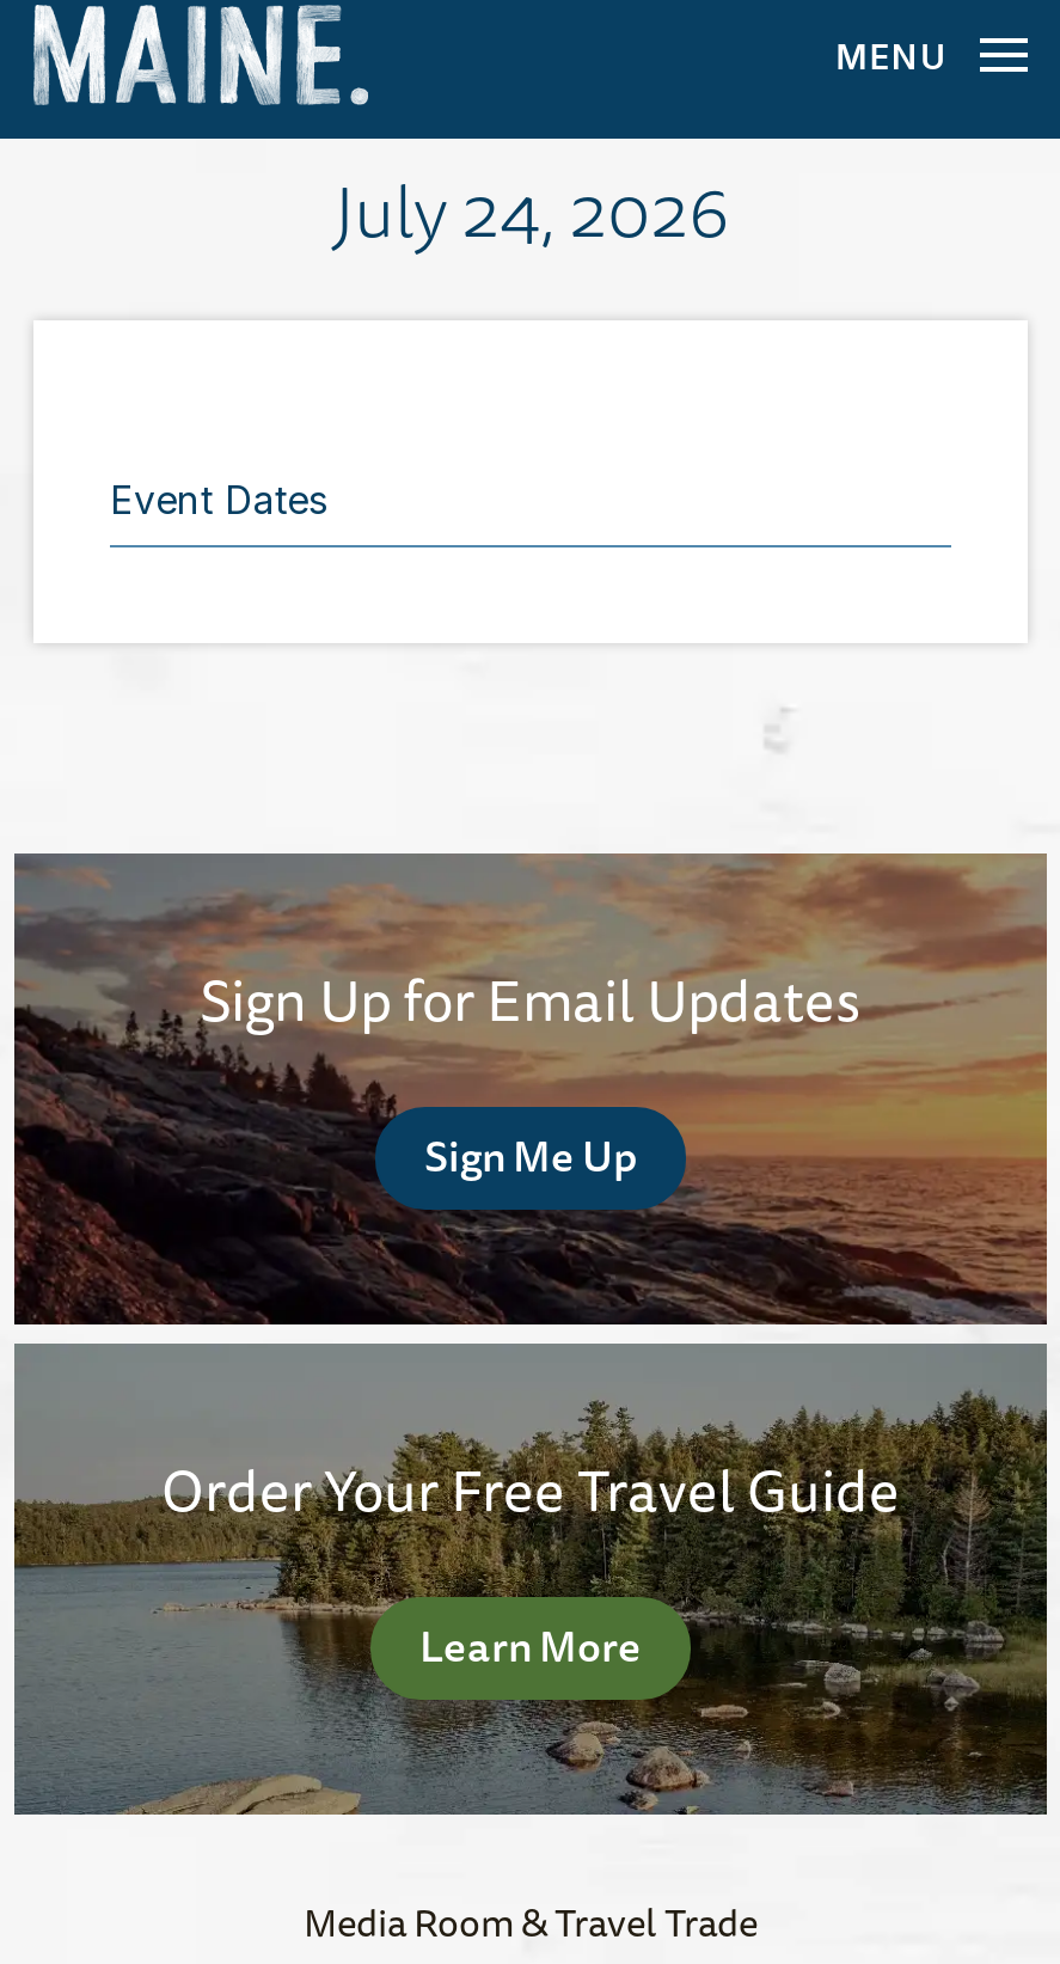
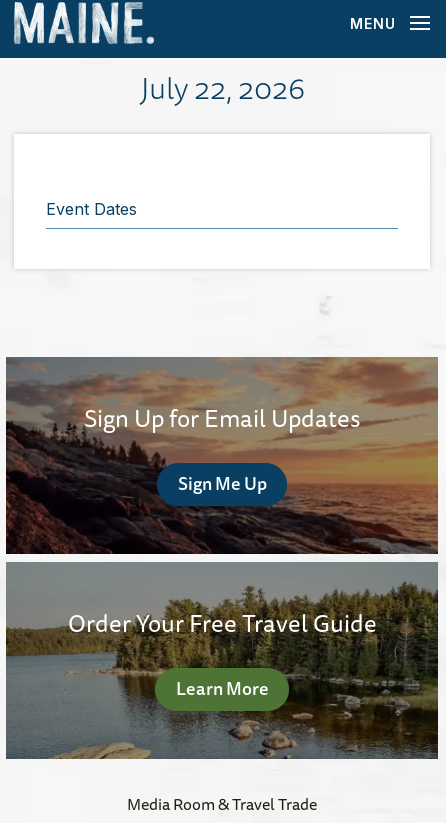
- July 24, 2026
+ July 22, 2026
